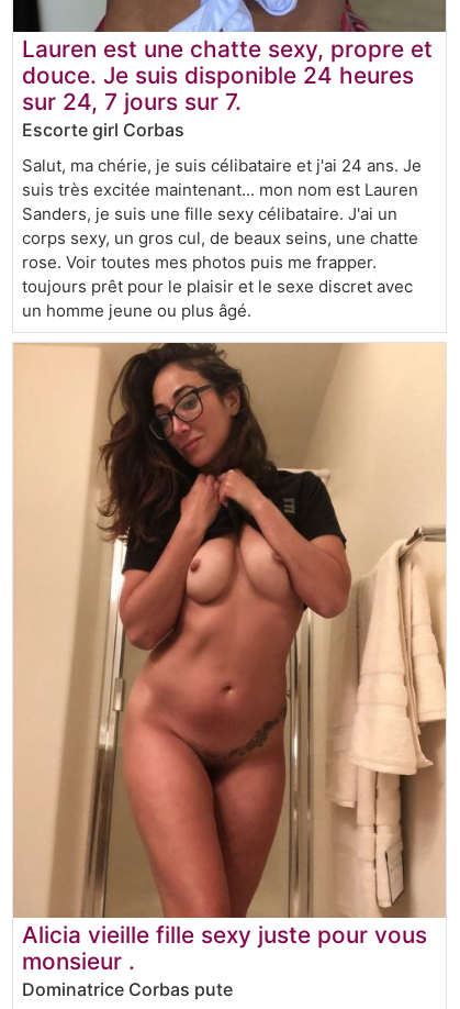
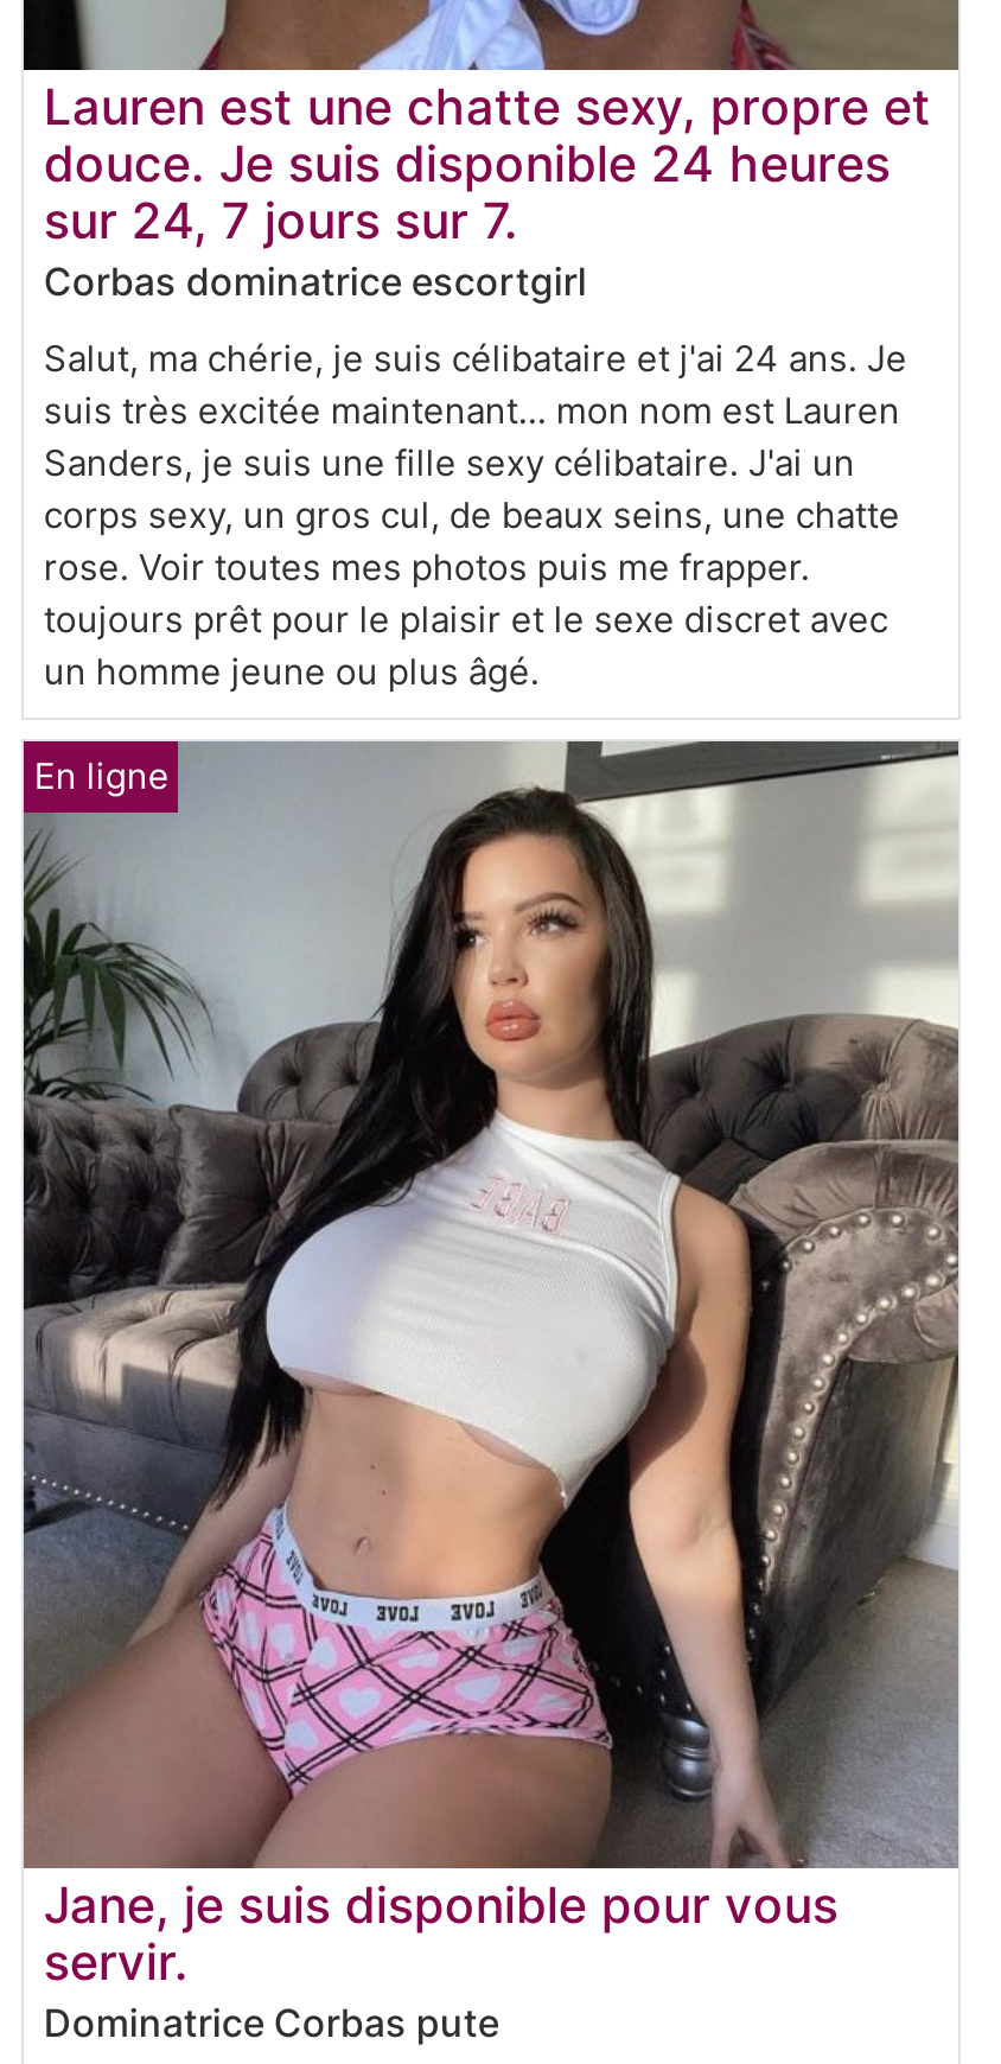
- Escorte girl Corbas
+ Corbas dominatrice escortgirl

- [image]
- Alicia vieille fille sexy juste pour vous
- monsieur .
+ [image]
+ Jane, je suis disponible pour vous
+ servir.
